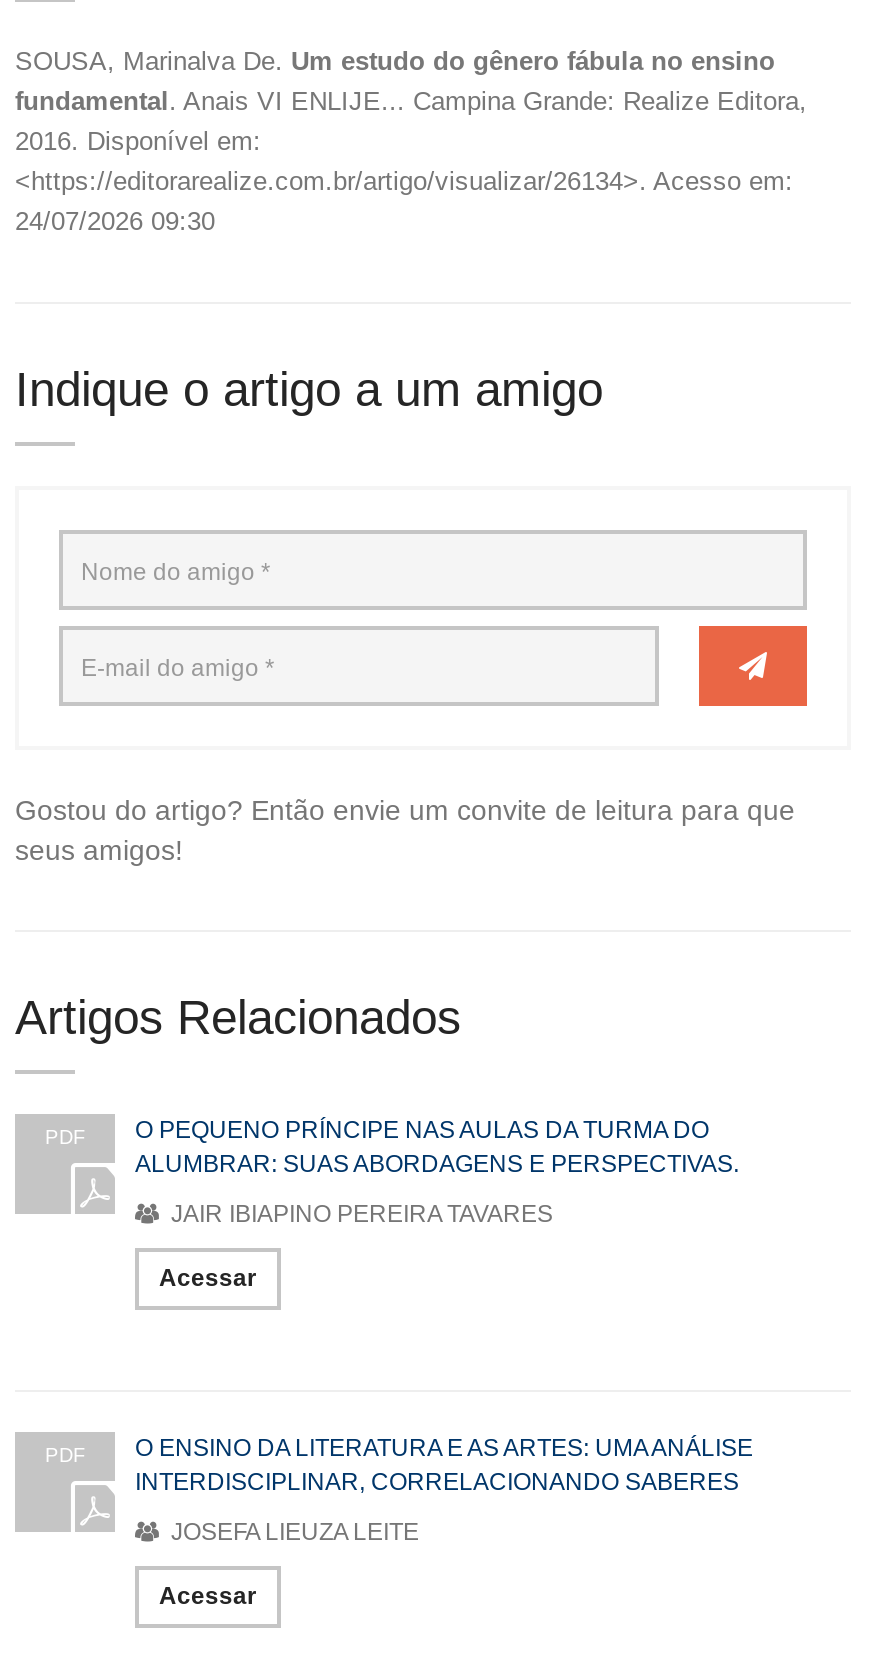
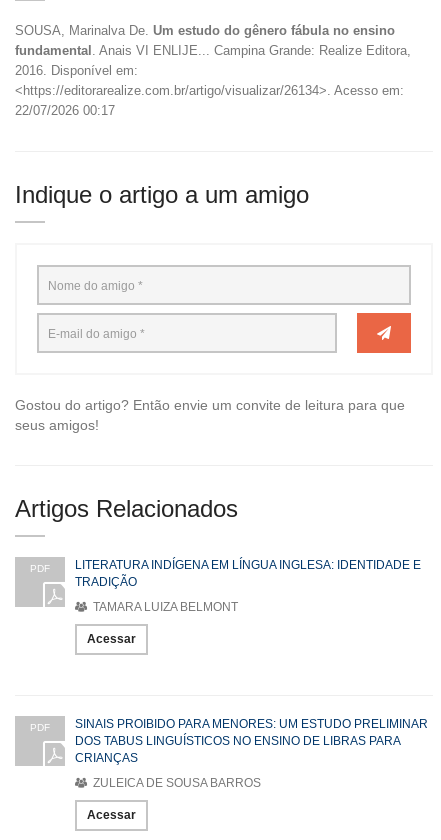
- 24/07/2026 09:30
+ 22/07/2026 00:17

- O PEQUENO PRÍNCIPE NAS AULAS DA TURMA DO
- ALUMBRAR: SUAS ABORDAGENS E PERSPECTIVAS.
+ LITERATURA INDÍGENA EM LÍNGUA INGLESA: IDENTIDADE E
+ TRADIÇÃO

- JAIR IBIAPINO PEREIRA TAVARES
+ TAMARA LUIZA BELMONT

- O ENSINO DA LITERATURA E AS ARTES: UMA ANÁLISE
- INTERDISCIPLINAR, CORRELACIONANDO SABERES
+ SINAIS PROIBIDO PARA MENORES: UM ESTUDO PRELIMINAR
+ DOS TABUS LINGUÍSTICOS NO ENSINO DE LIBRAS PARA
+ CRIANÇAS

- JOSEFA LIEUZA LEITE
+ ZULEICA DE SOUSA BARROS
